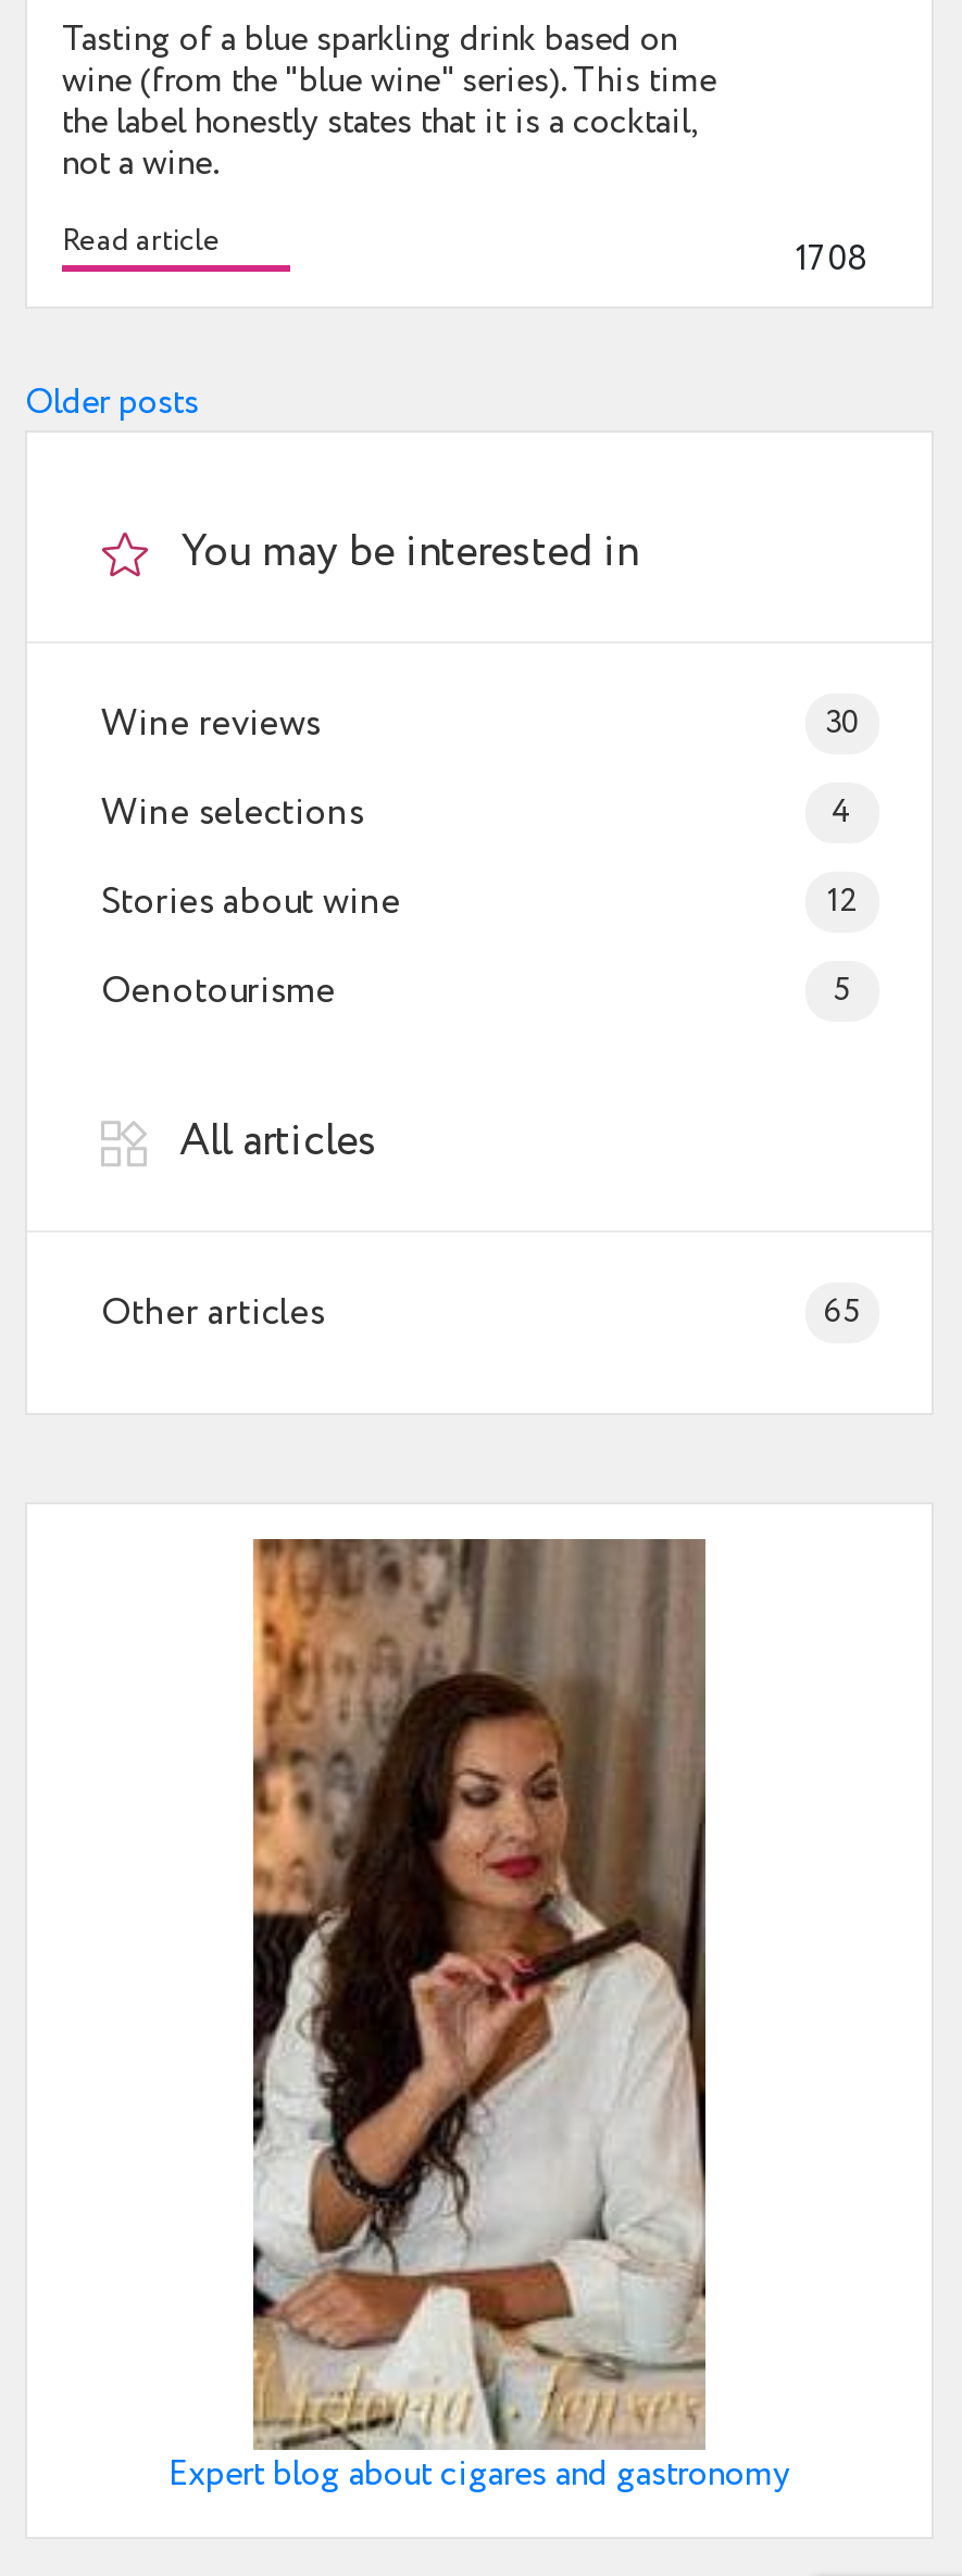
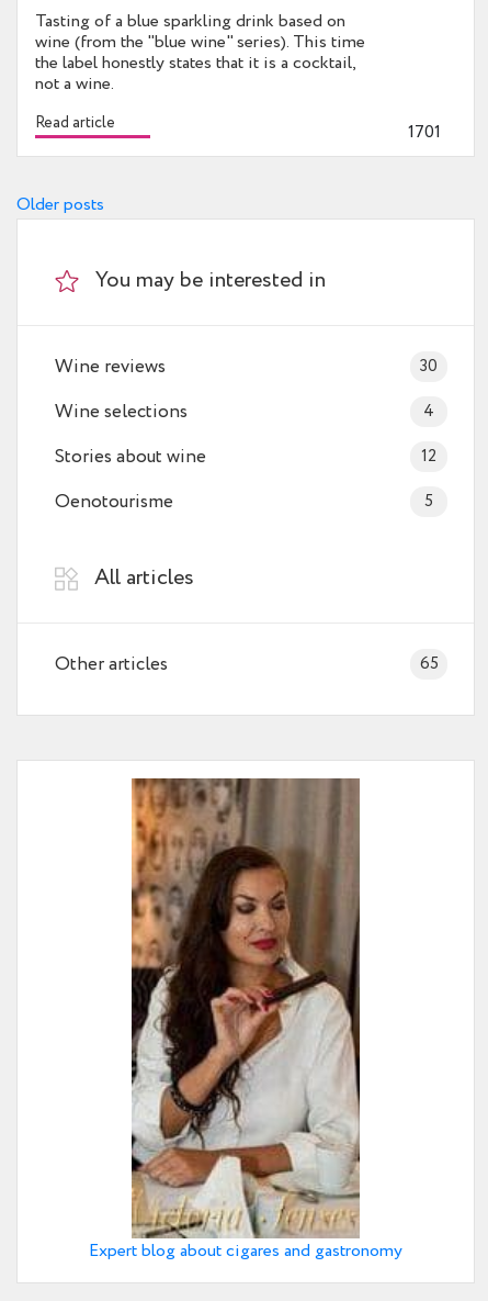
- 1708
+ 1701
